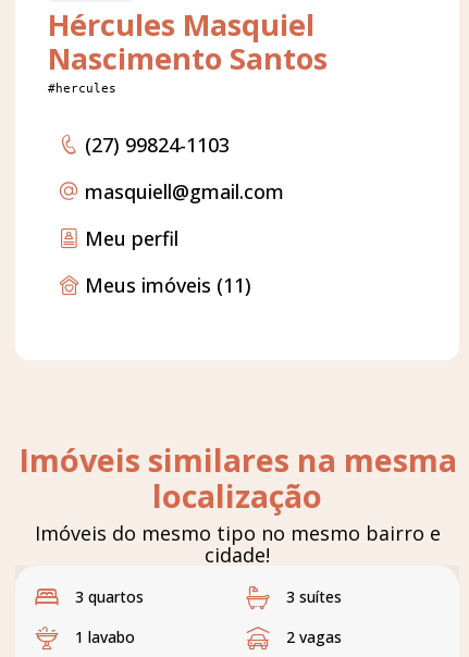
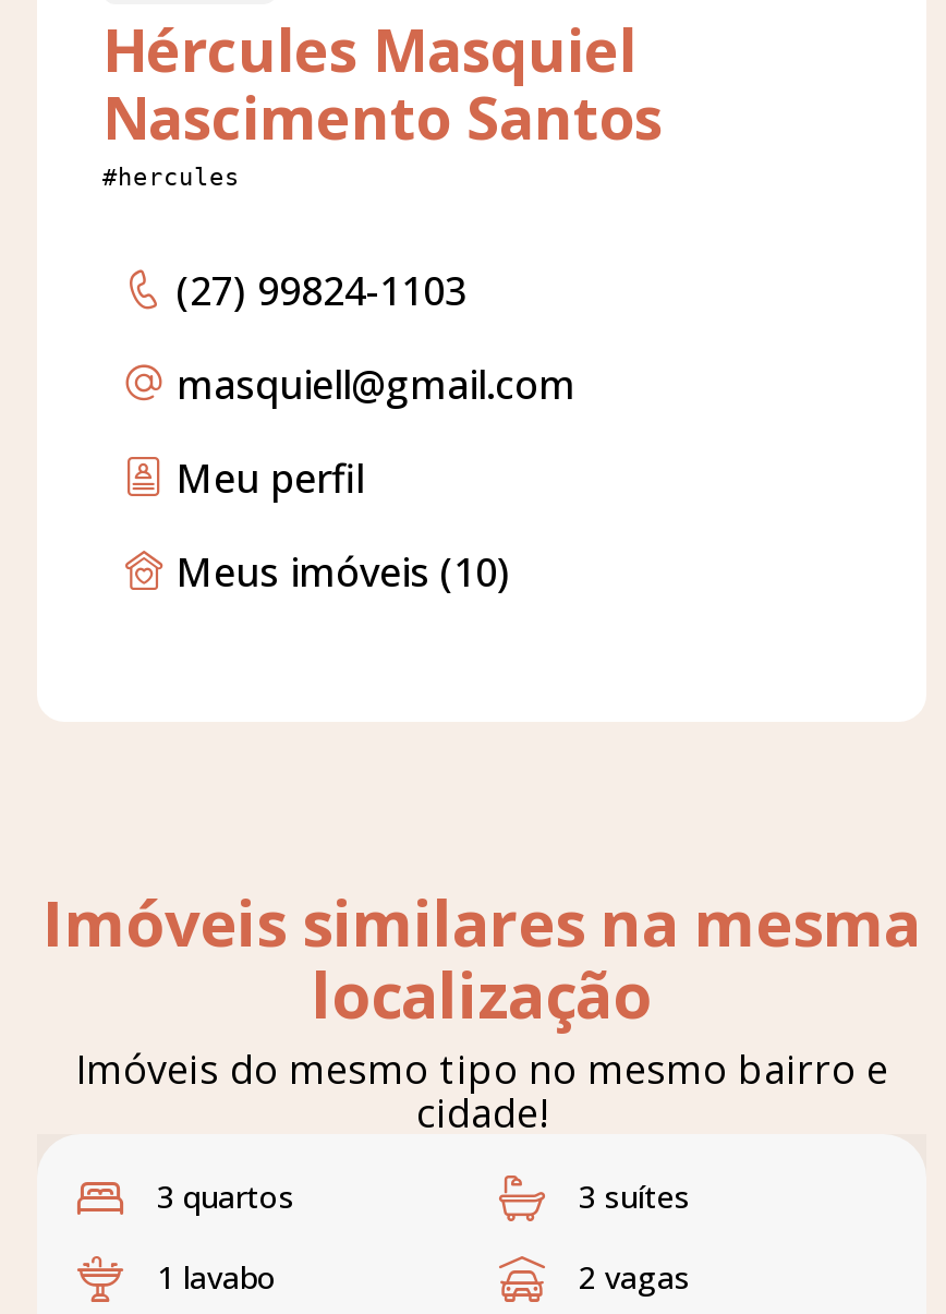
- Meus imóveis (11)
+ Meus imóveis (10)
